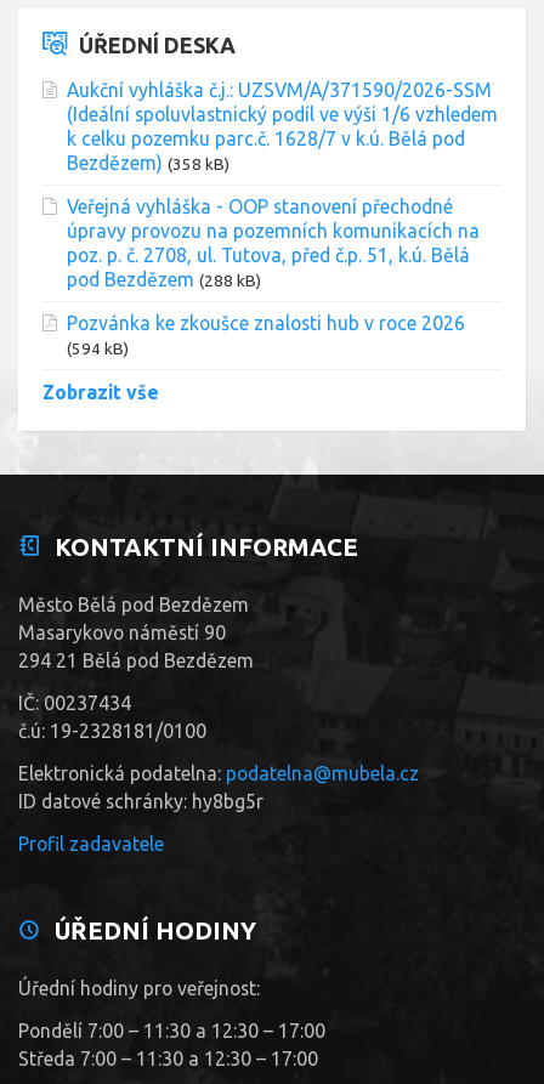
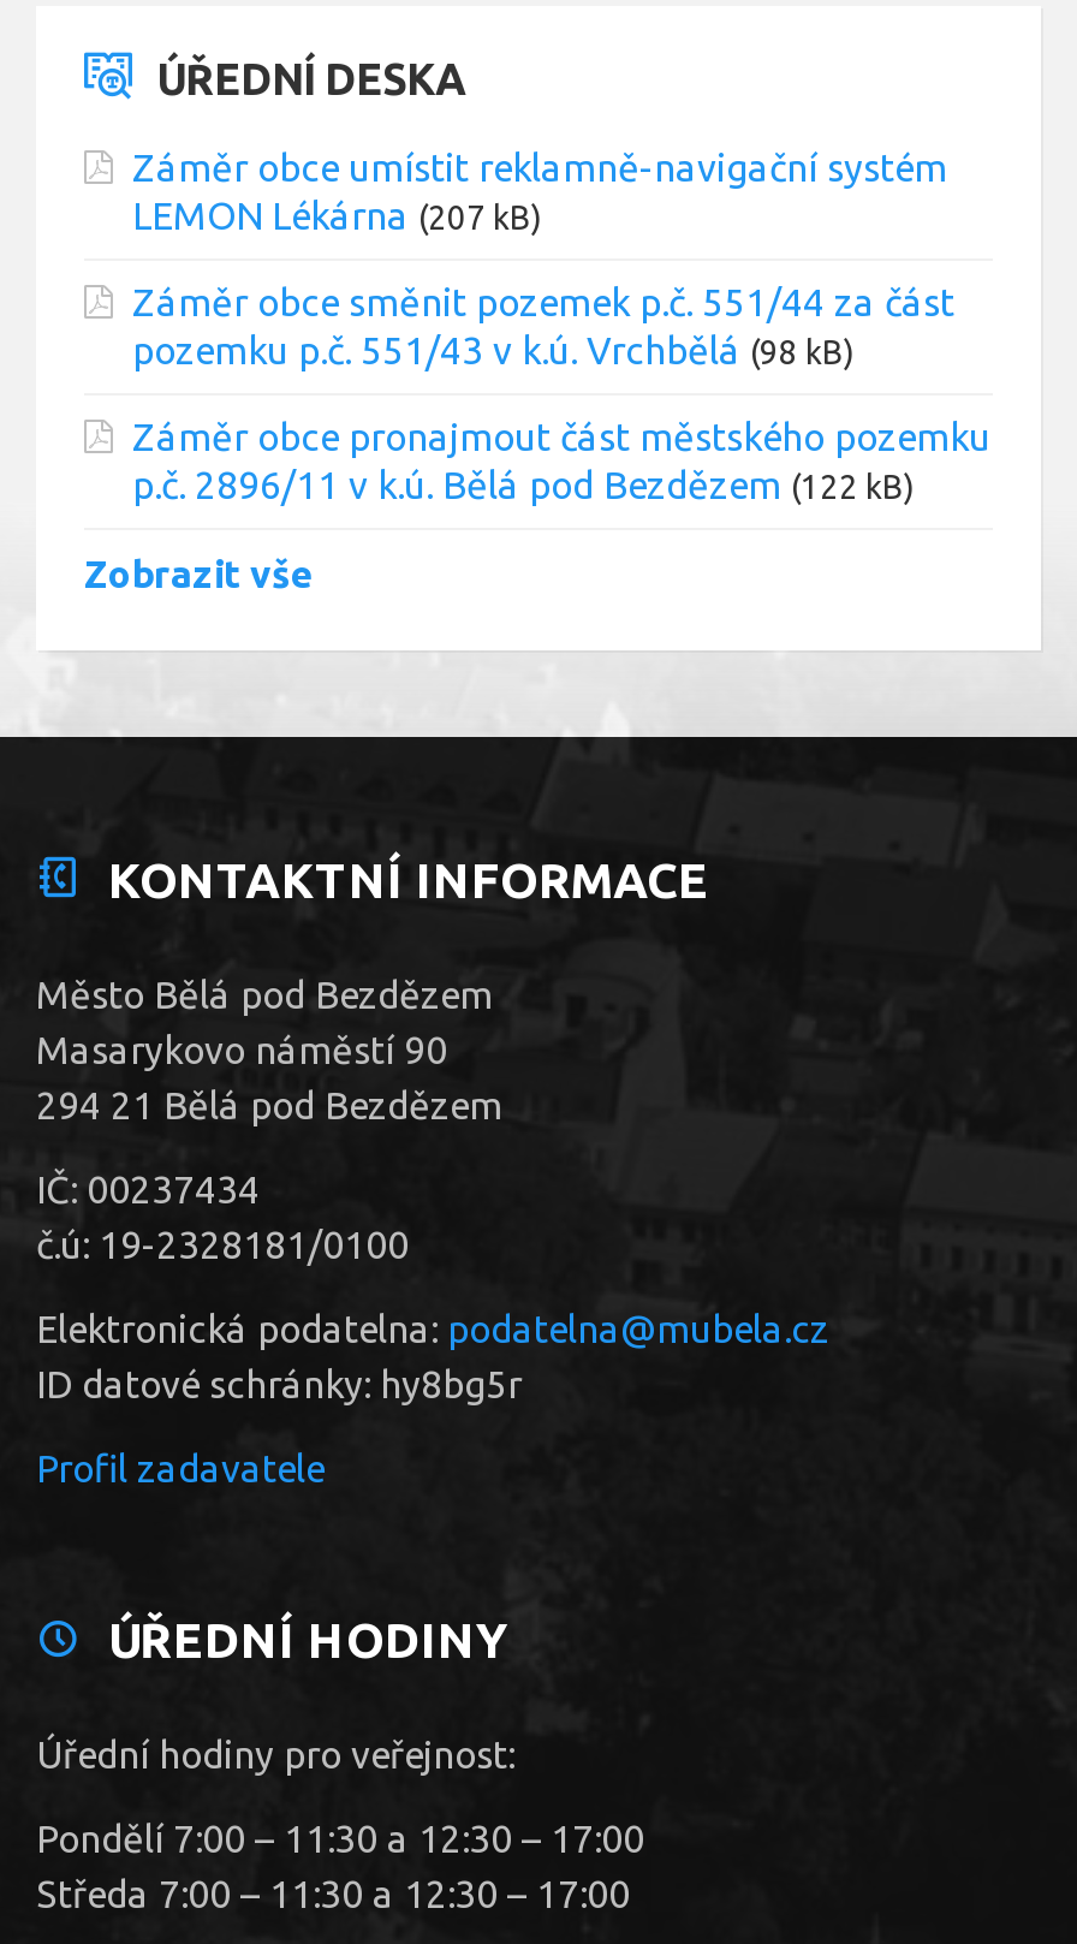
- Aukční vyhláška č.j.: UZSVM/A/371590/2026-SSM
- (Ideální spoluvlastnický podíl ve výši 1/6 vzhledem
- k celku pozemku parc.č. 1628/7 v k.ú. Bělá pod
- Bezdězem) (358 kB)
+ Záměr obce umístit reklamně-navigační systém
+ LEMON Lékárna (207 kB)

- Veřejná vyhláška - OOP stanovení přechodné
- úpravy provozu na pozemních komunikacích na
- poz. p. č. 2708, ul. Tutova, před č.p. 51, k.ú. Bělá
- pod Bezdězem (288 kB)
+ Záměr obce směnit pozemek p.č. 551/44 za část
+ pozemku p.č. 551/43 v k.ú. Vrchbělá (98 kB)

- Pozvánka ke zkoušce znalosti hub v roce 2026
- (594 kB)
+ Záměr obce pronajmout část městského pozemku
+ p.č. 2896/11 v k.ú. Bělá pod Bezdězem (122 kB)
